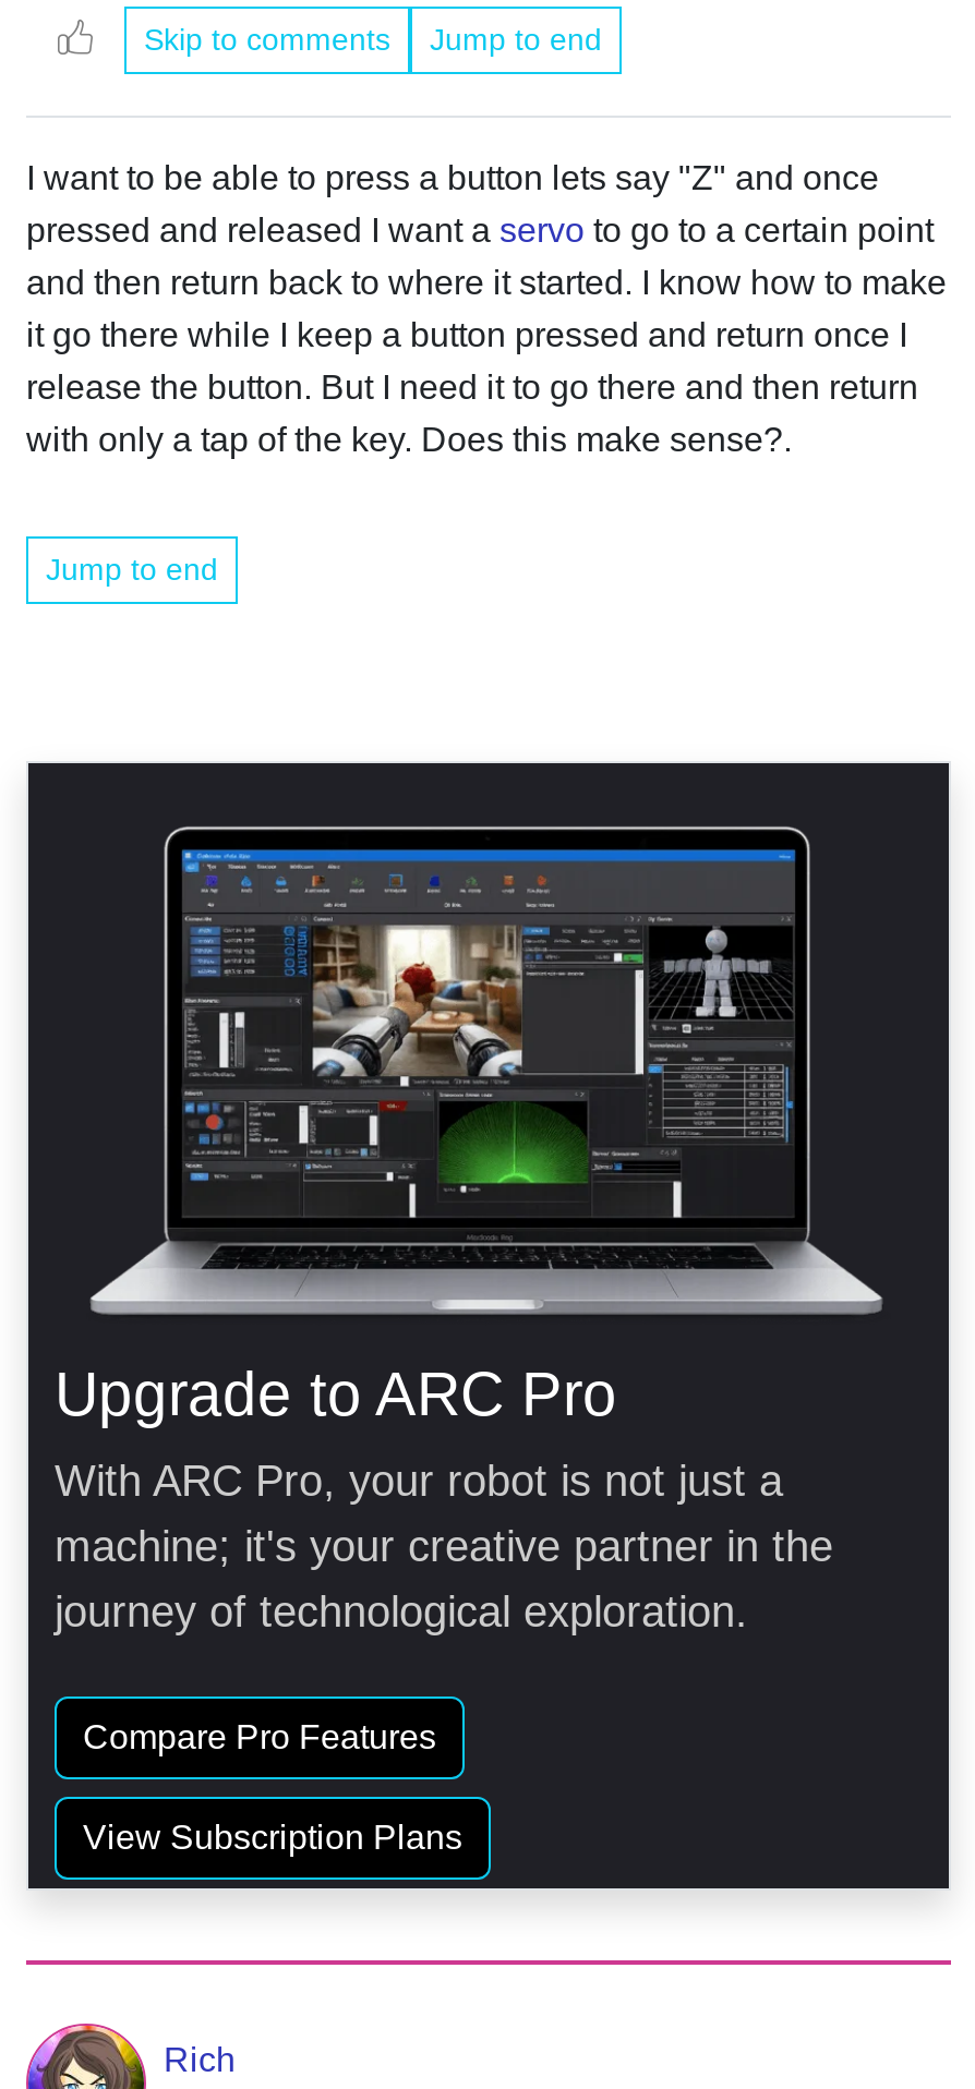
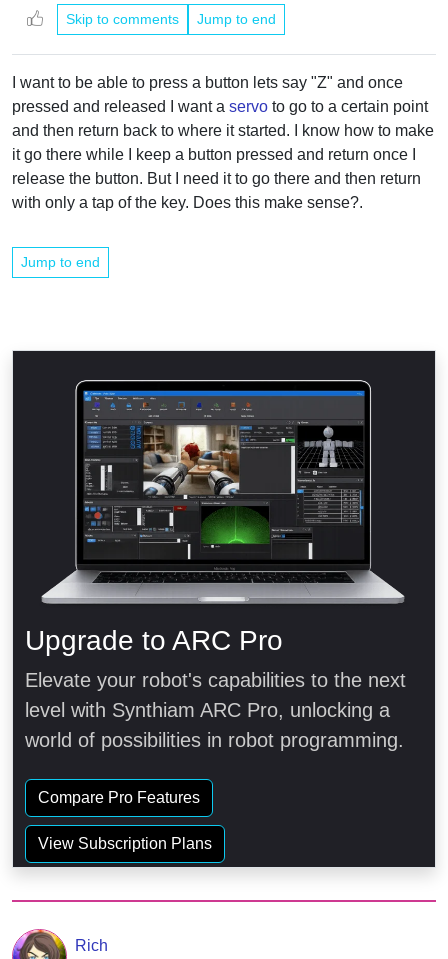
- With ARC Pro, your robot is not just a
- machine; it's your creative partner in the
- journey of technological exploration.
+ Elevate your robot's capabilities to the next
+ level with Synthiam ARC Pro, unlocking a
+ world of possibilities in robot programming.
